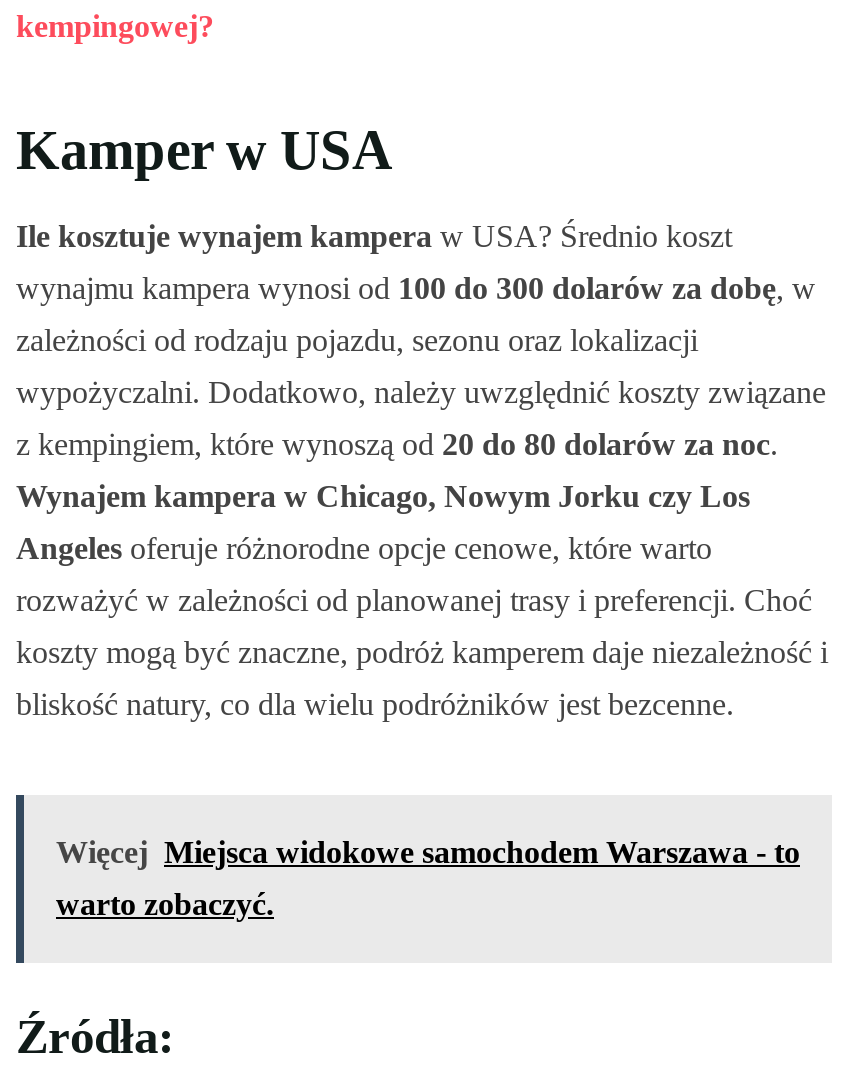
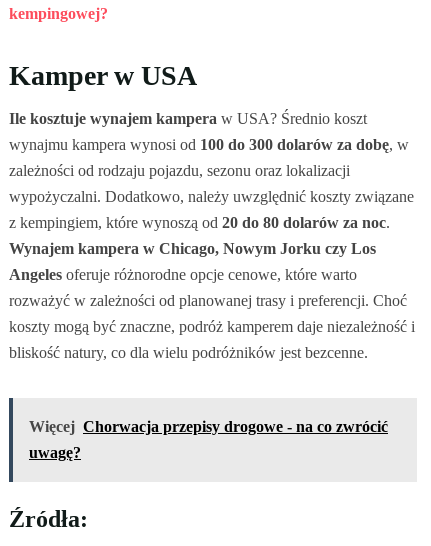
- Więcej Miejsca widokowe samochodem Warszawa - to
+ Więcej Chorwacja przepisy drogowe - na co zwrócić

- warto zobaczyć.
+ uwagę?
